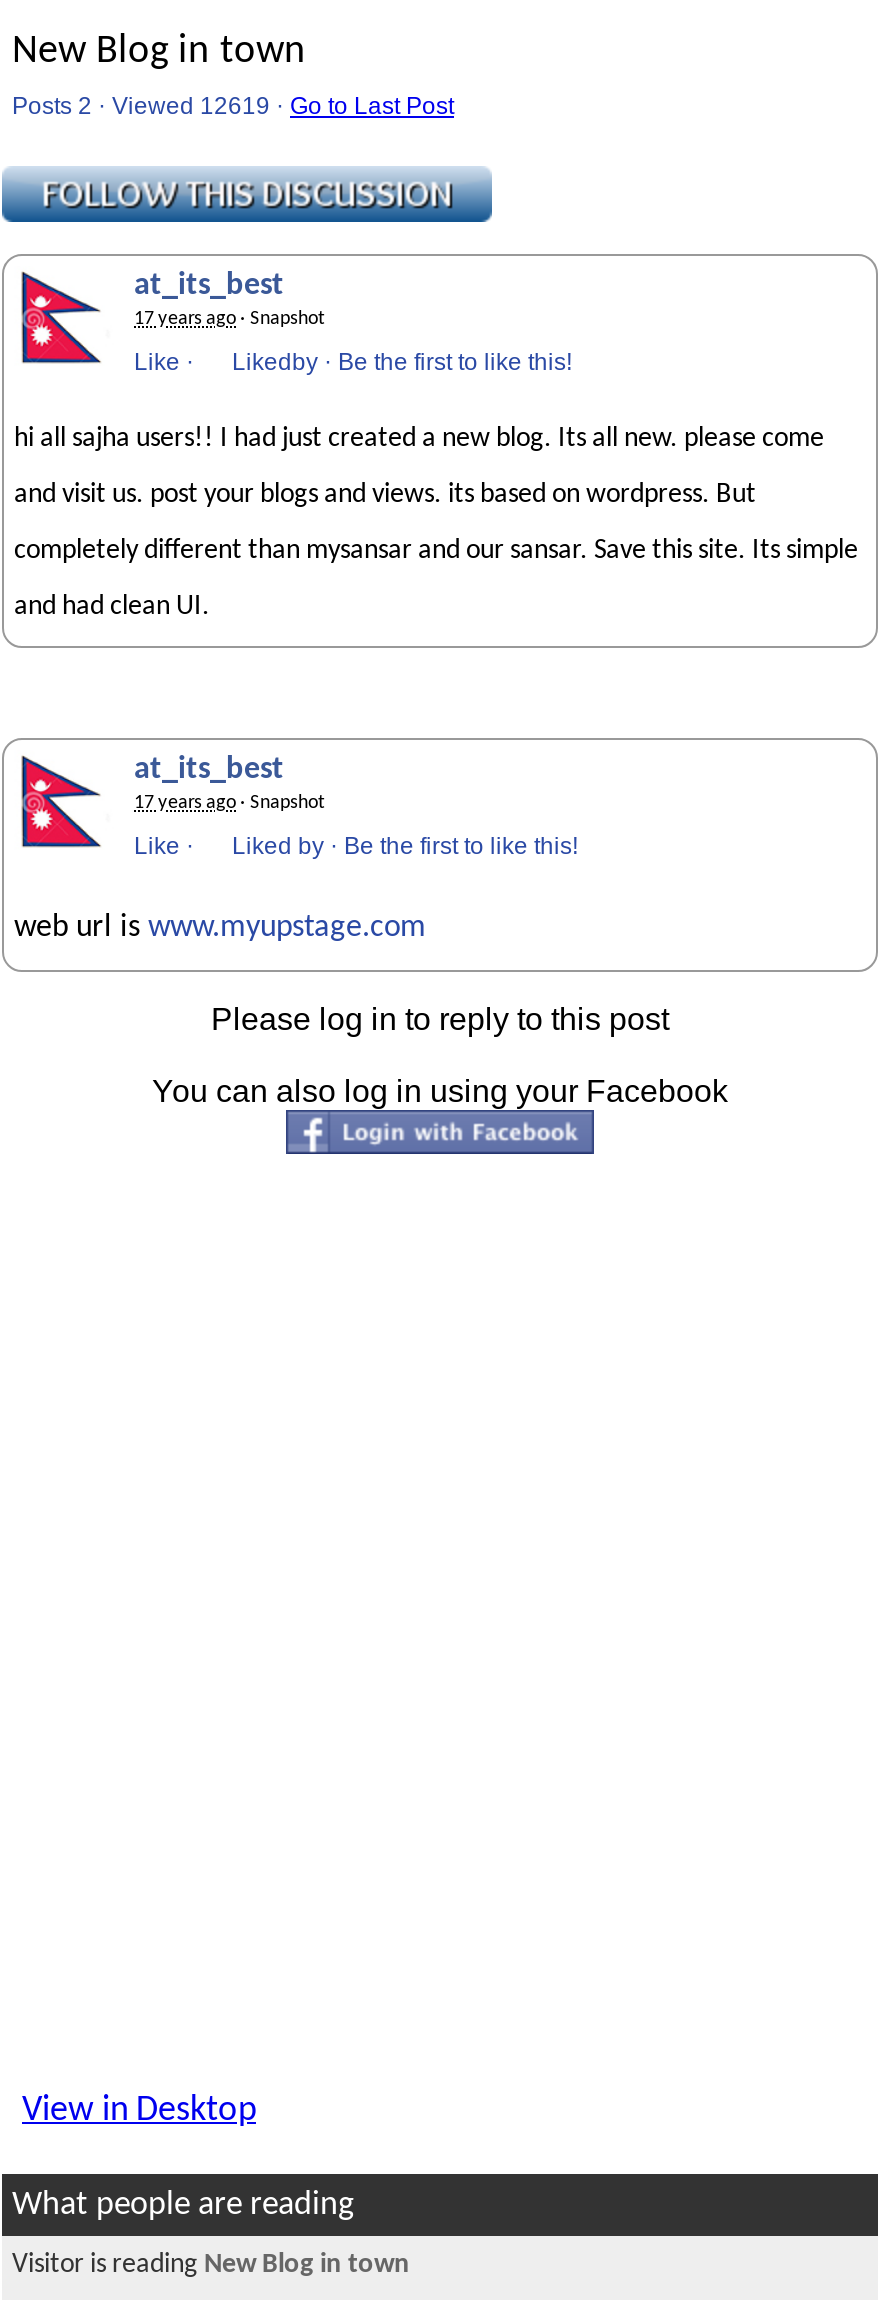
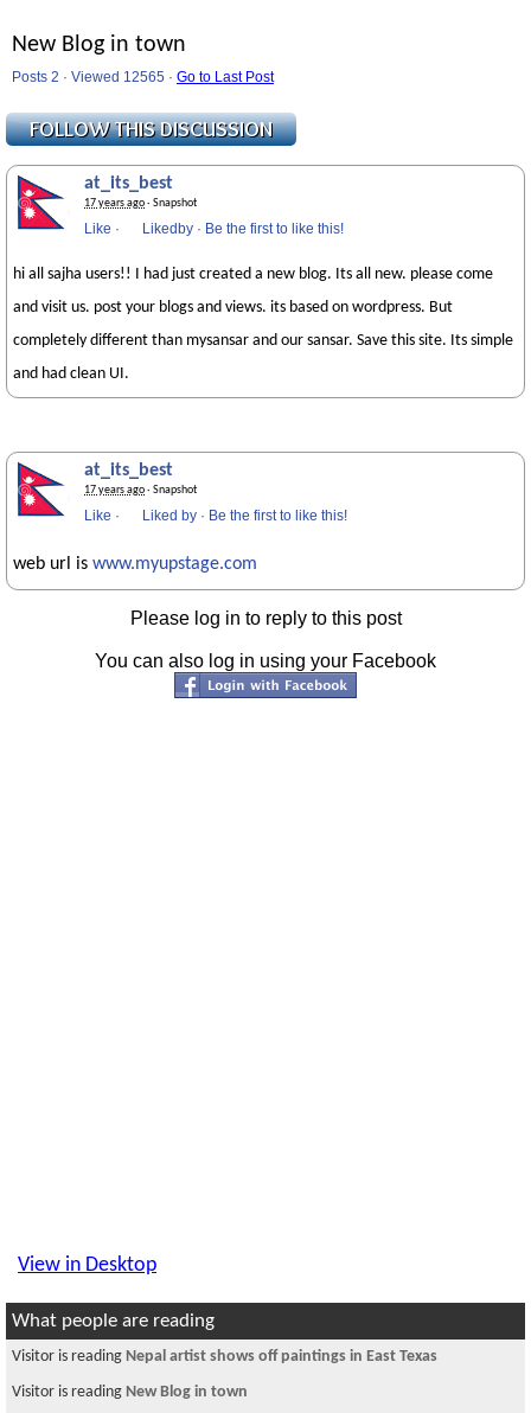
- Posts 2 · Viewed 12619 · Go to Last Post
+ Posts 2 · Viewed 12565 · Go to Last Post

+ Visitor is reading Nepal artist shows off paintings in East Texas
